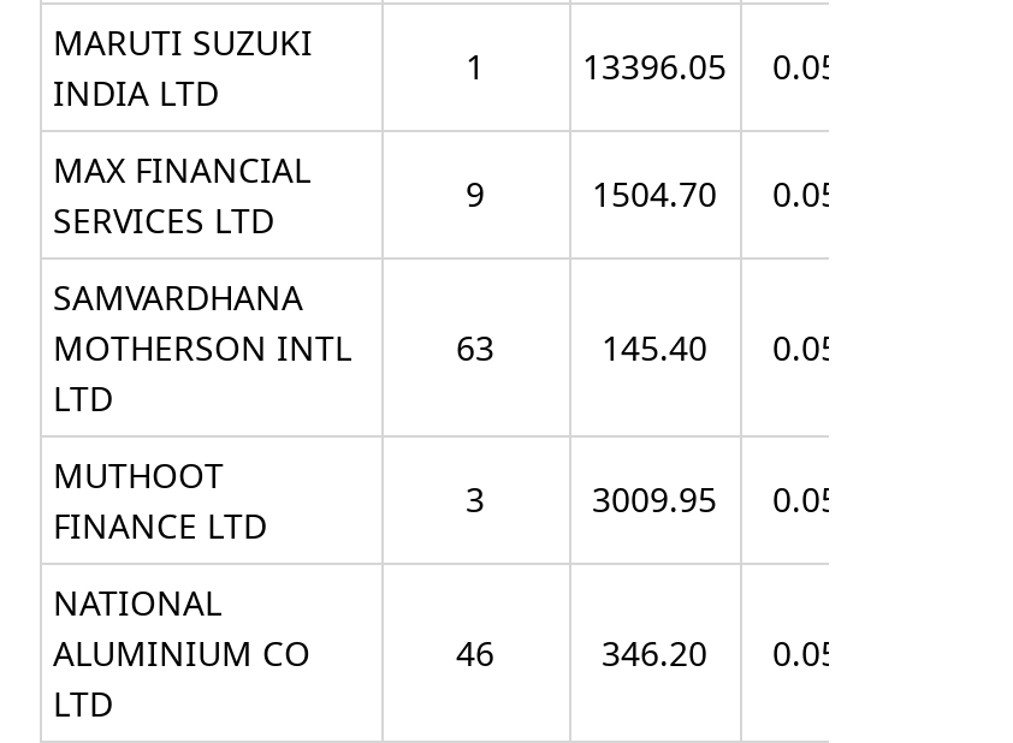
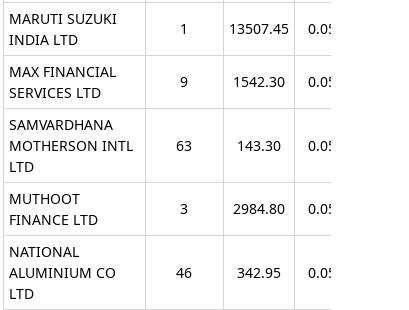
- 13396.05
+ 13507.45

- 1504.70
+ 1542.30

- 145.40
+ 143.30

- 3009.95
+ 2984.80

- 346.20
+ 342.95
